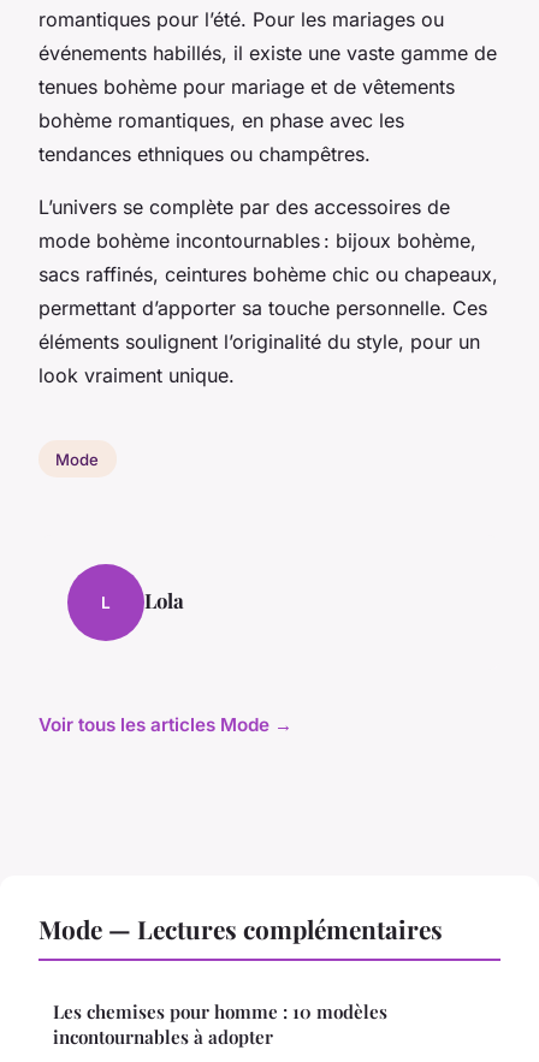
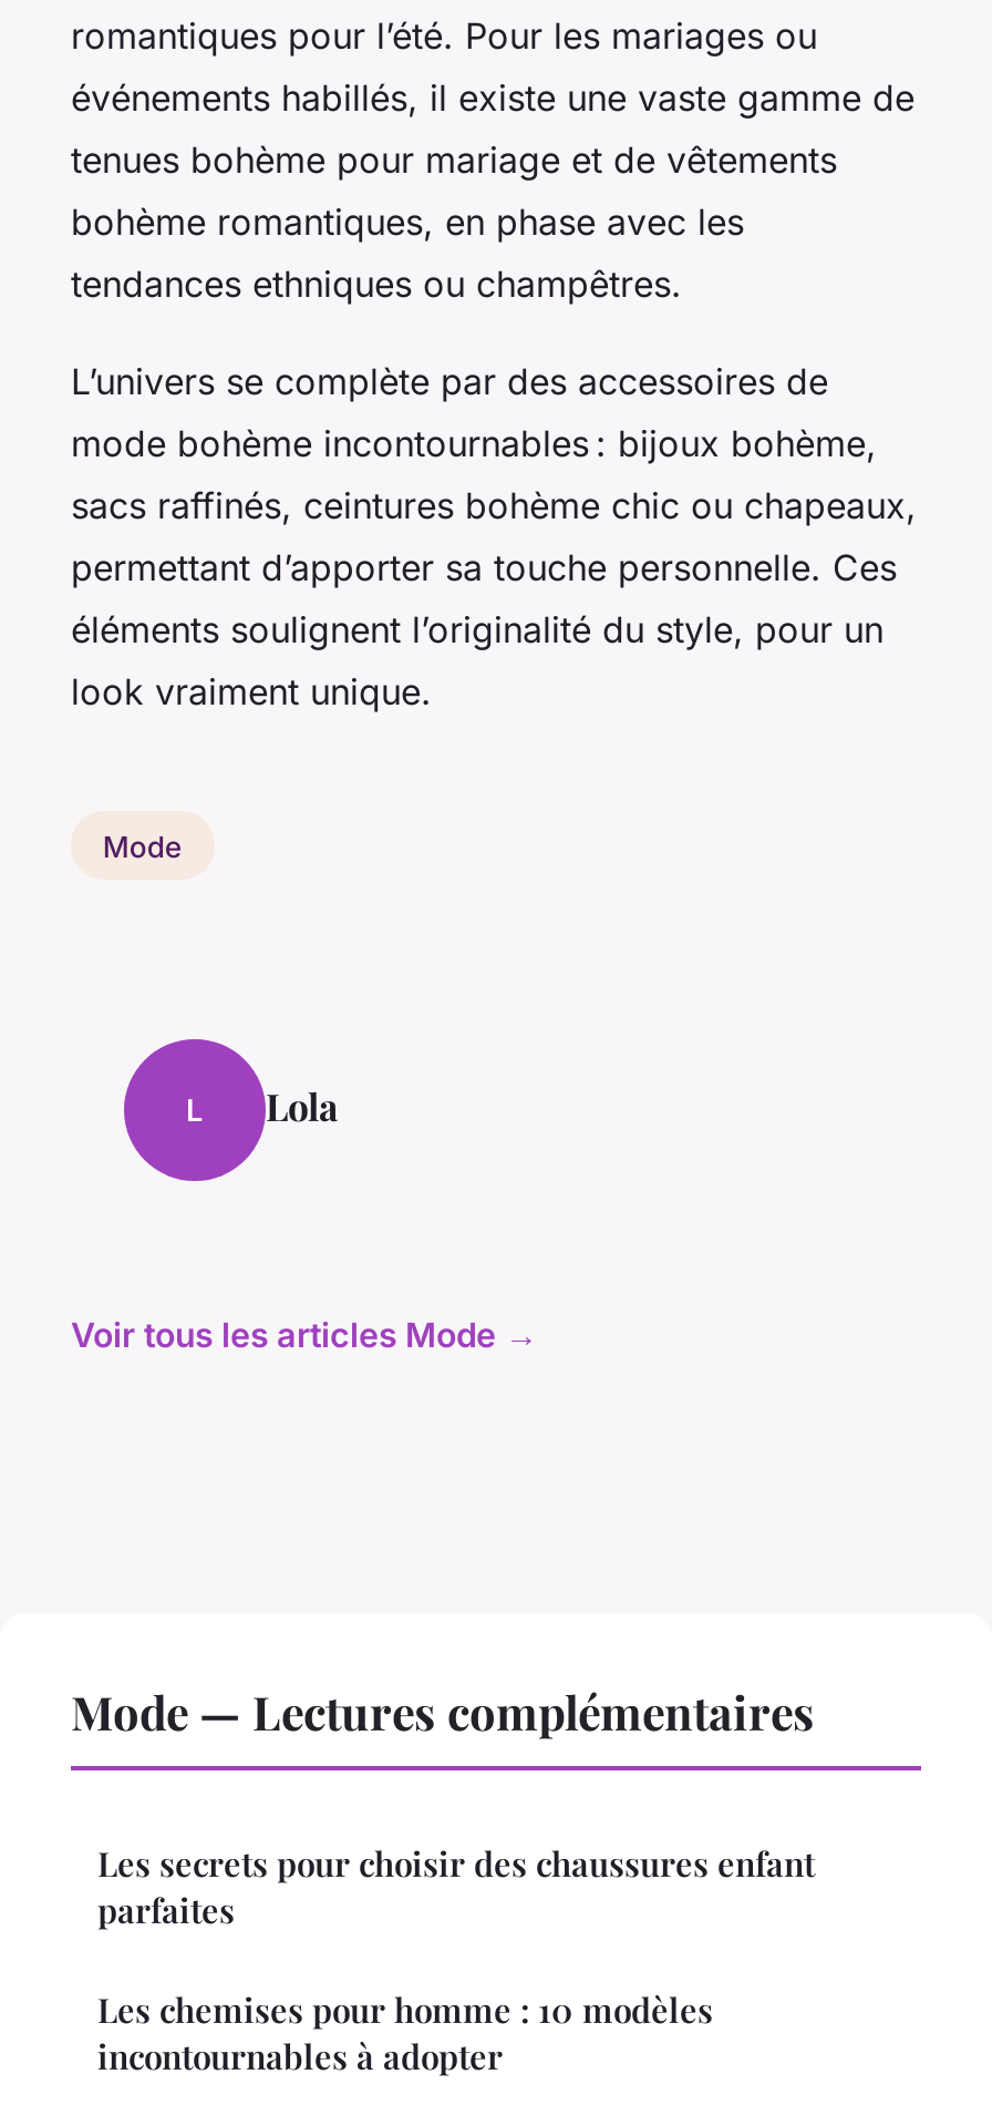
+ Les secrets pour choisir des chaussures enfant
+ parfaites
